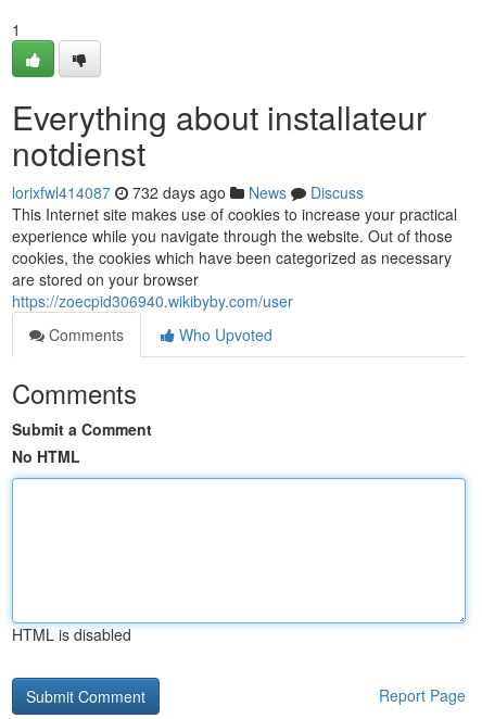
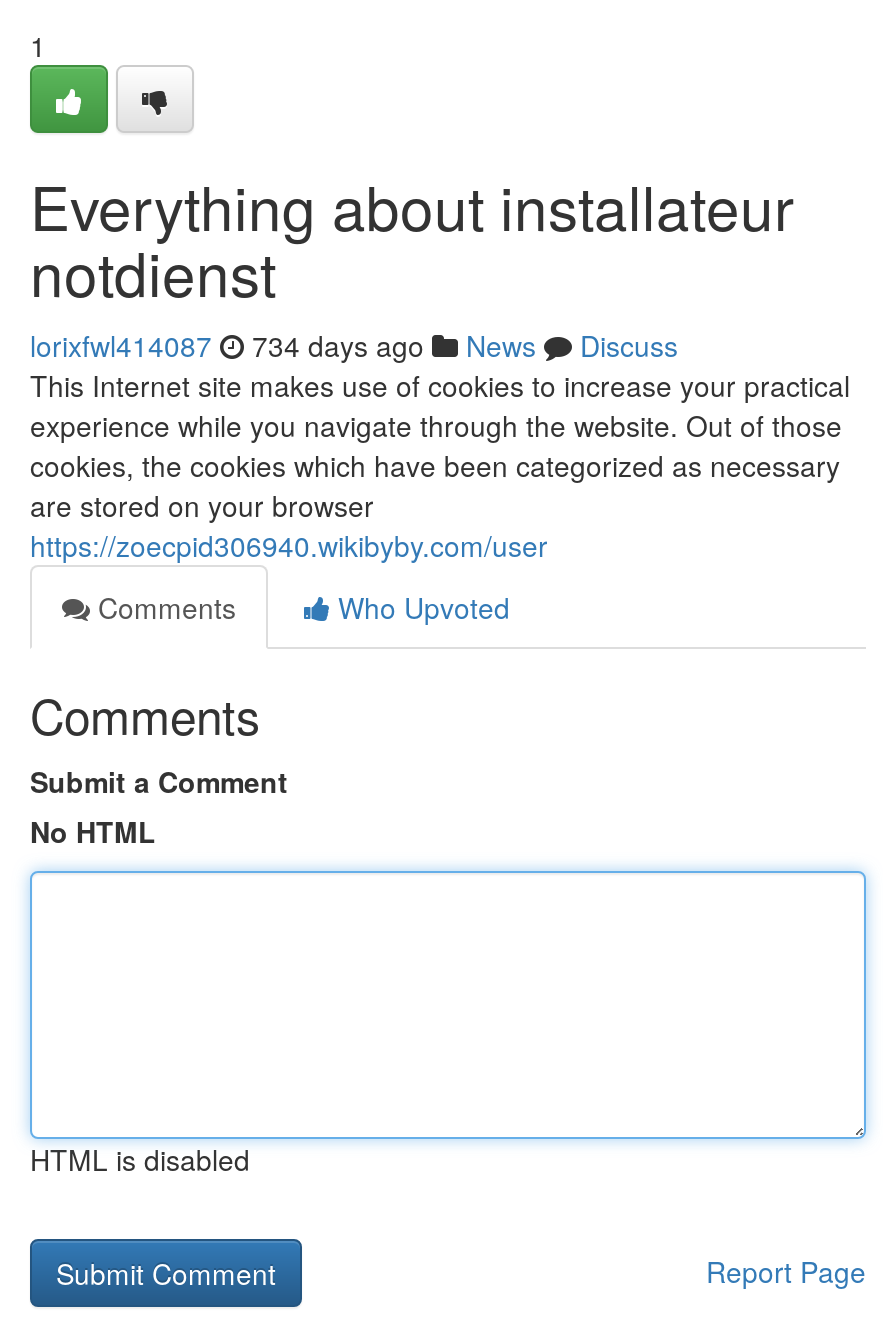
- lorixfwl414087 732 days ago News Discuss
+ lorixfwl414087 734 days ago News Discuss
